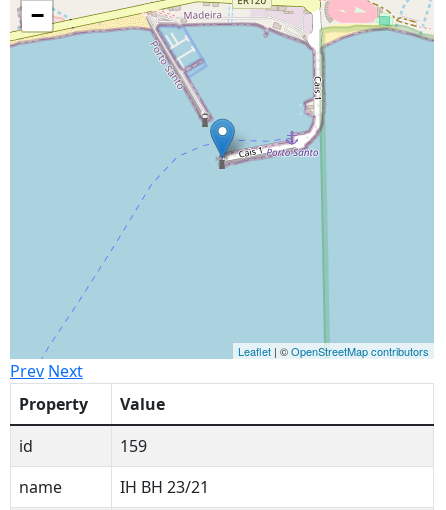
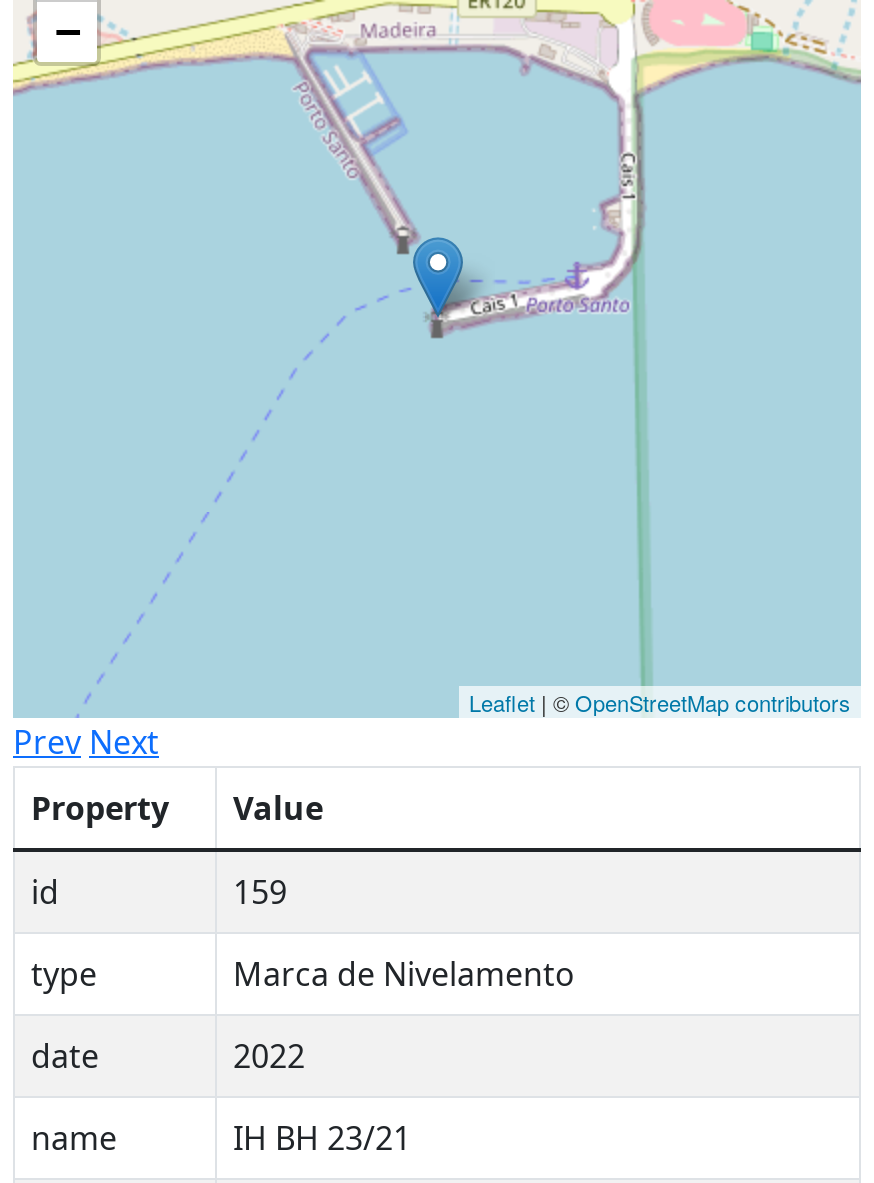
+ type
+ Marca de Nivelamento
+ date
+ 2022
